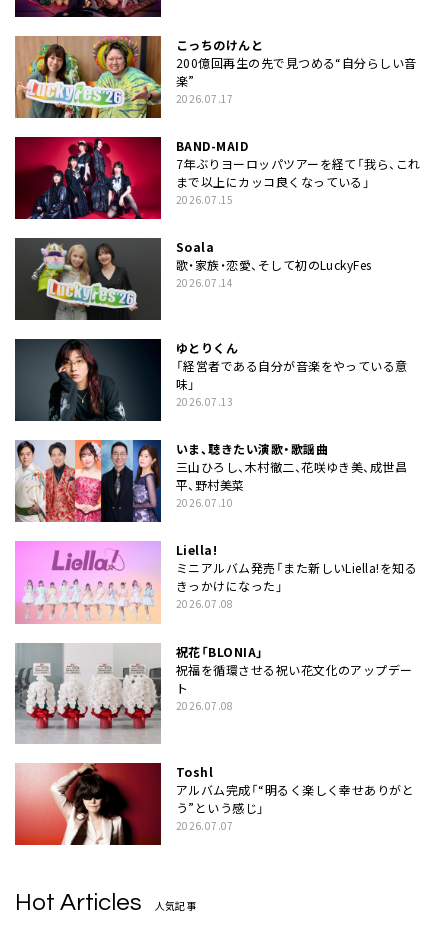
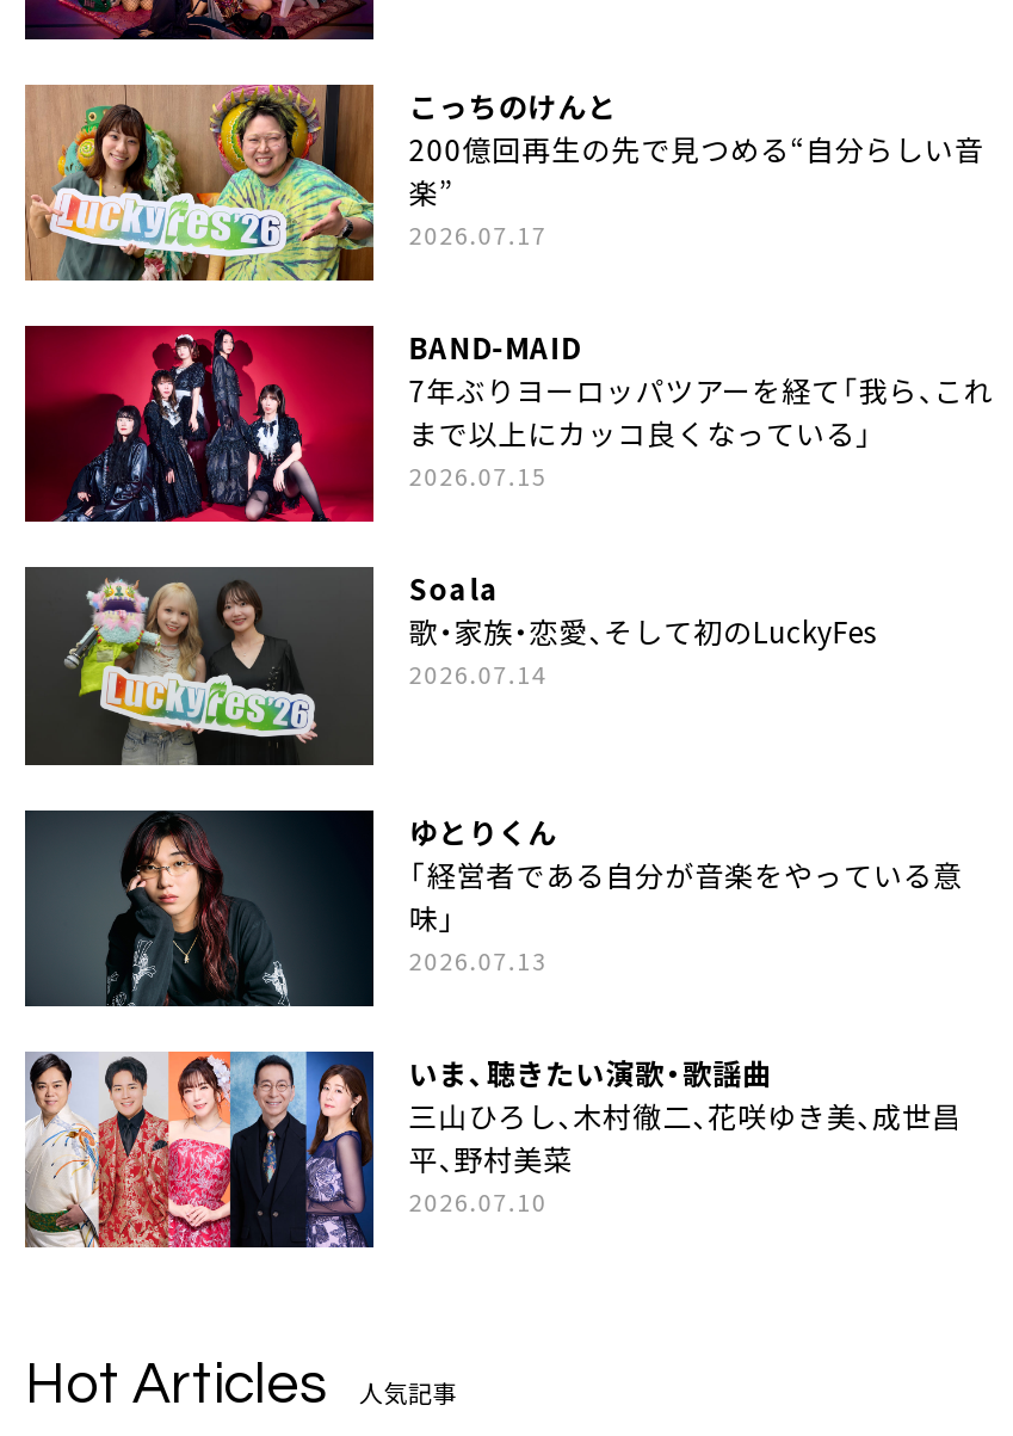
- [image]
- Liella!
- ミニアルバム発売「また新しいLiella!を知る
- きっかけになった」
- 2026.07.08
- 祝花「BLONIA」
- 祝福を循環させる祝い花文化のアップデー
- ト
- 2026.07.08

- [image]
- Toshl
- アルバム完成「“明るく楽しく幸せありがと
- う”という感じ」
- 2026.07.07

- [image]
